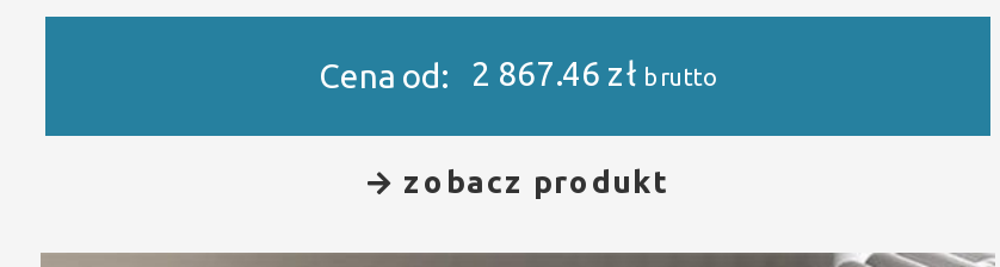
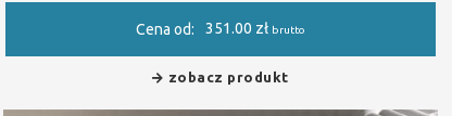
- Cena od: 2 867.46 zł brutto
+ Cena od: 351.00 zł brutto
